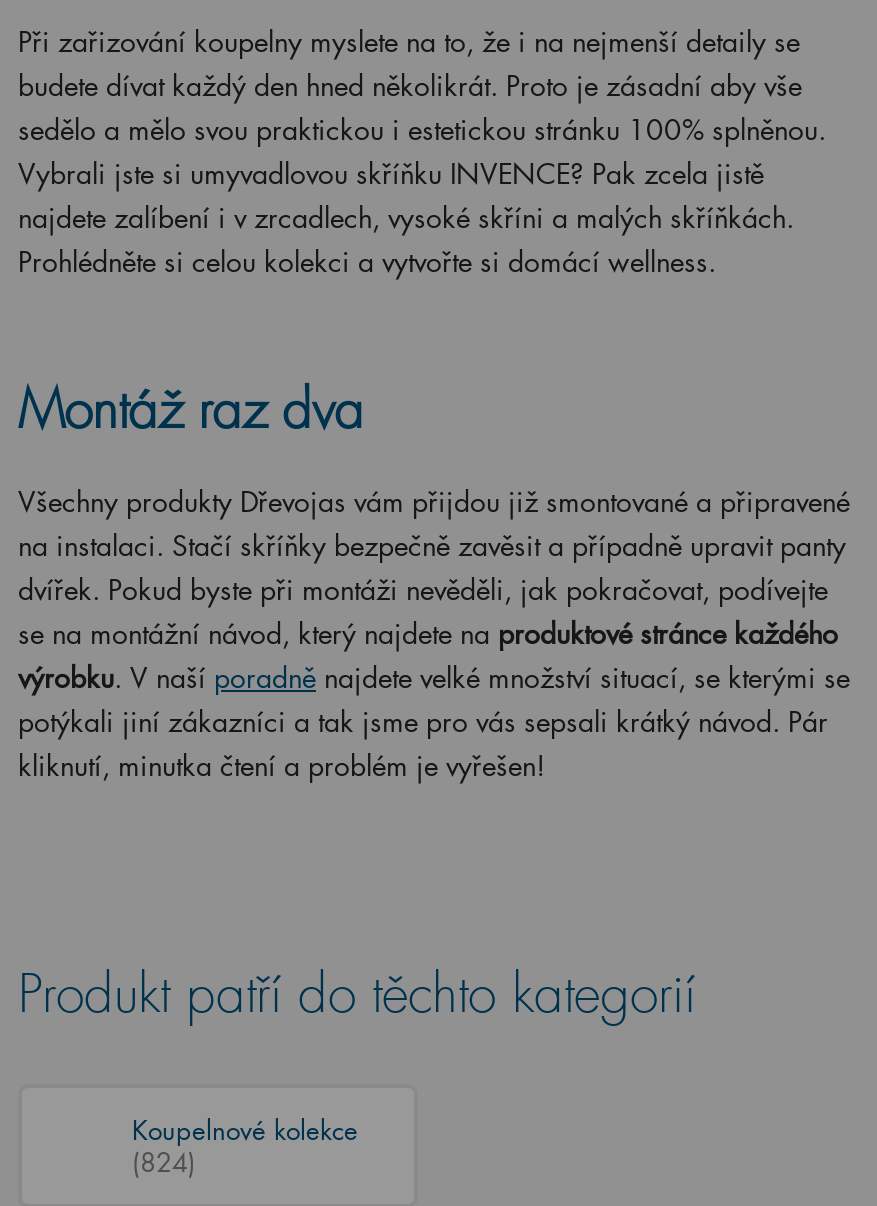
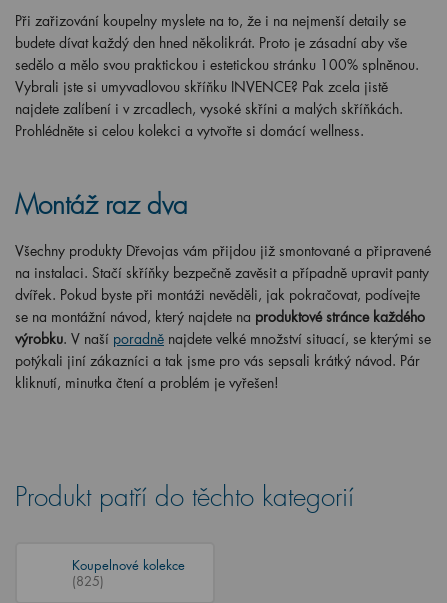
- (824)
+ (825)
